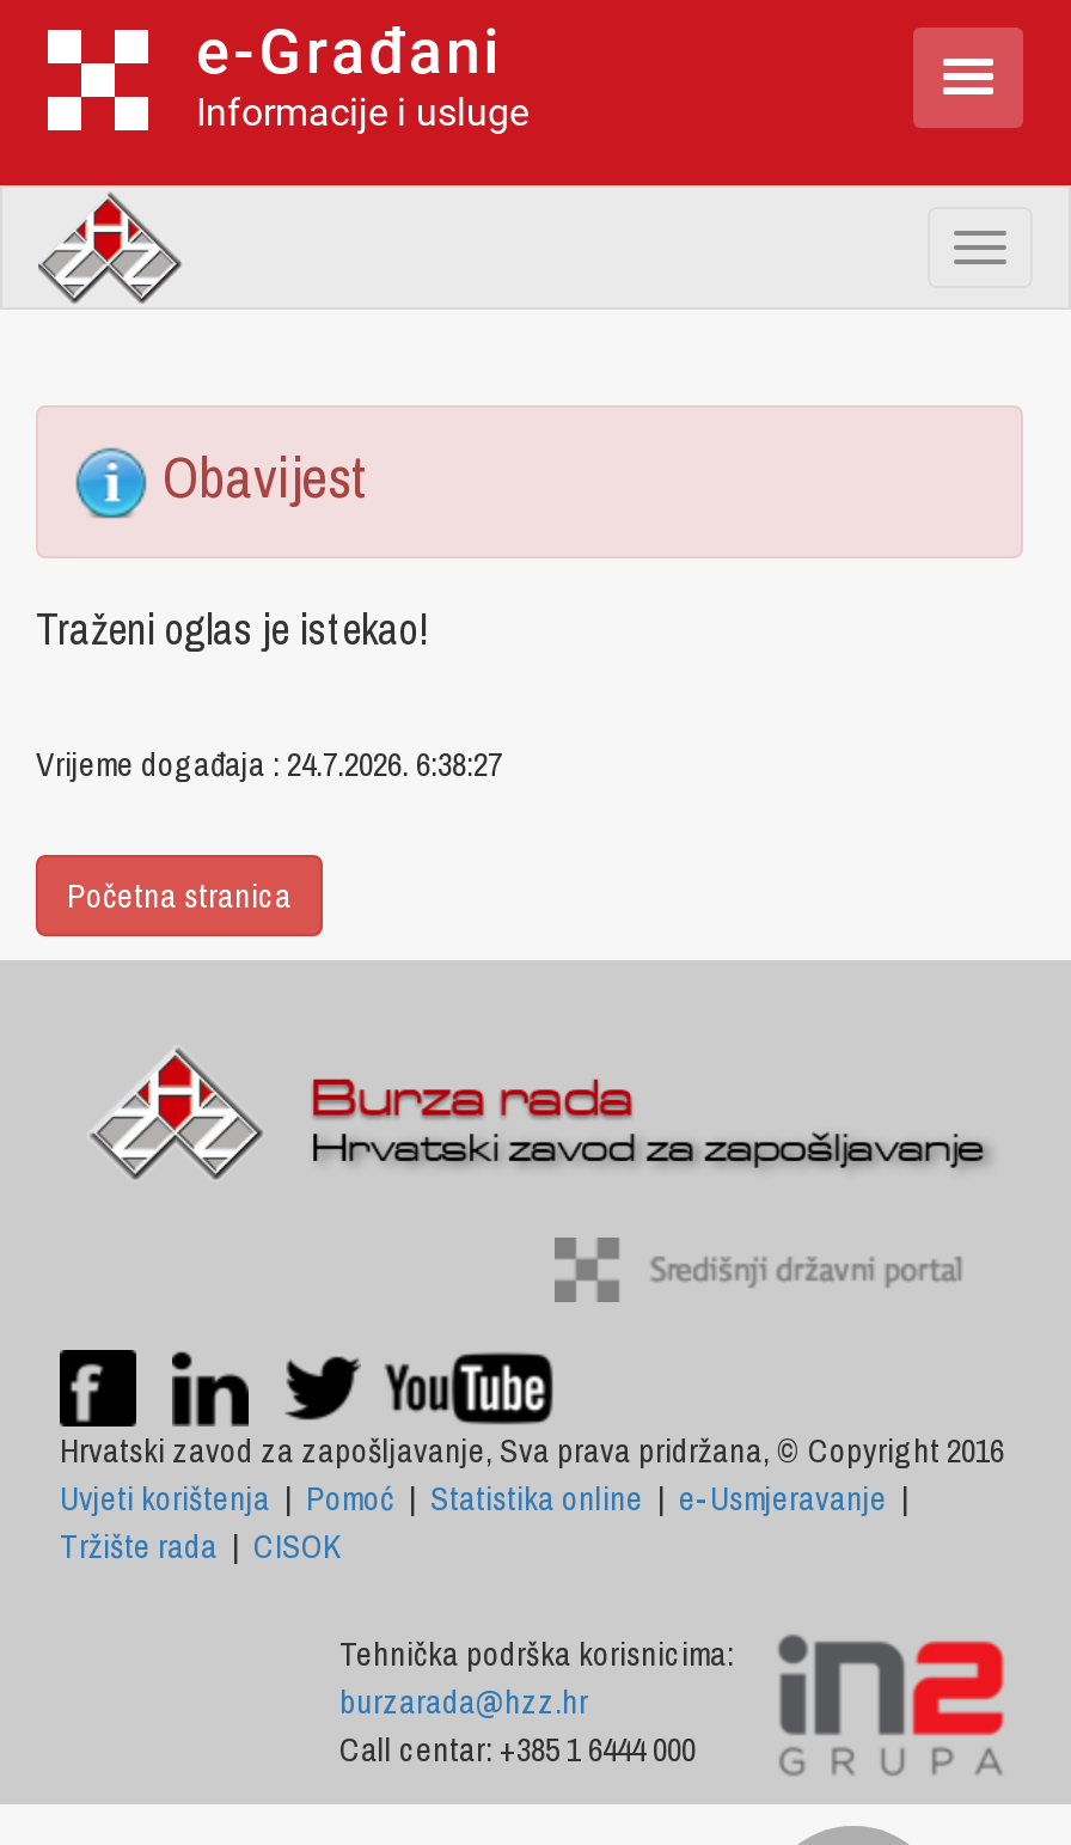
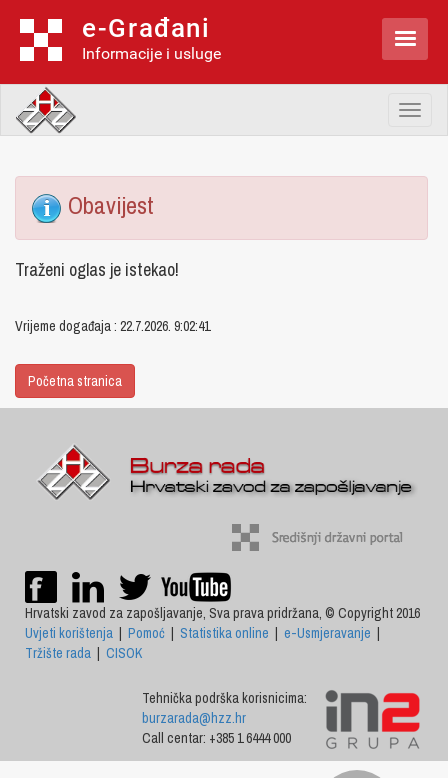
- Vrijeme događaja : 24.7.2026. 6:38:27
+ Vrijeme događaja : 22.7.2026. 9:02:41
